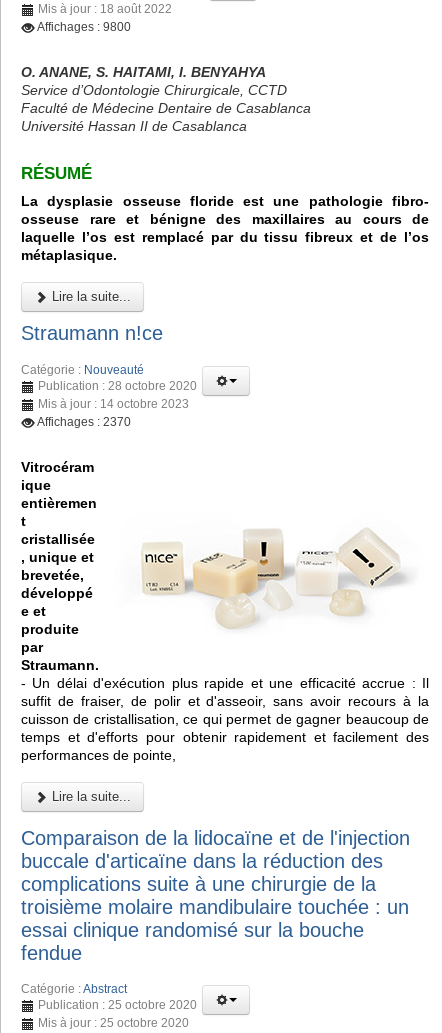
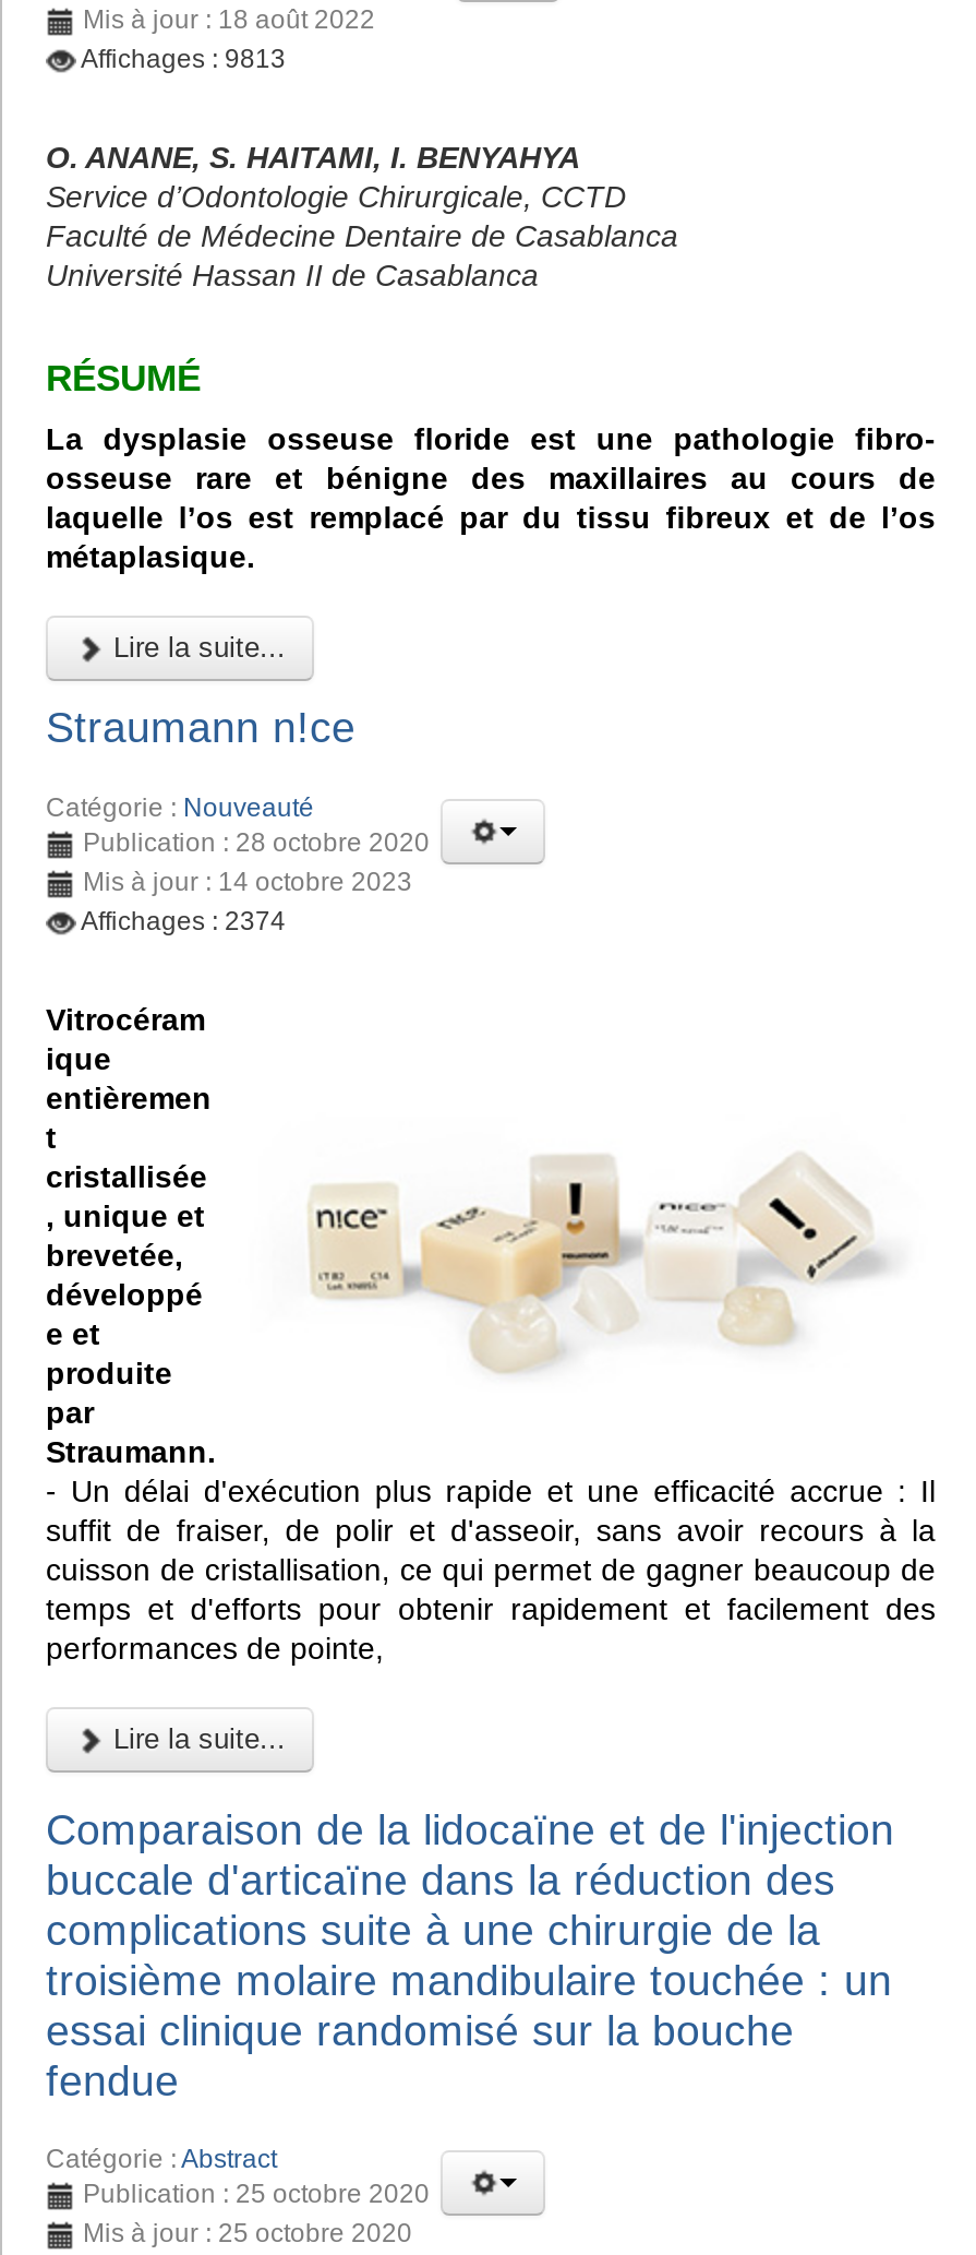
- Affichages : 9800
+ Affichages : 9813

- Affichages : 2370
+ Affichages : 2374
